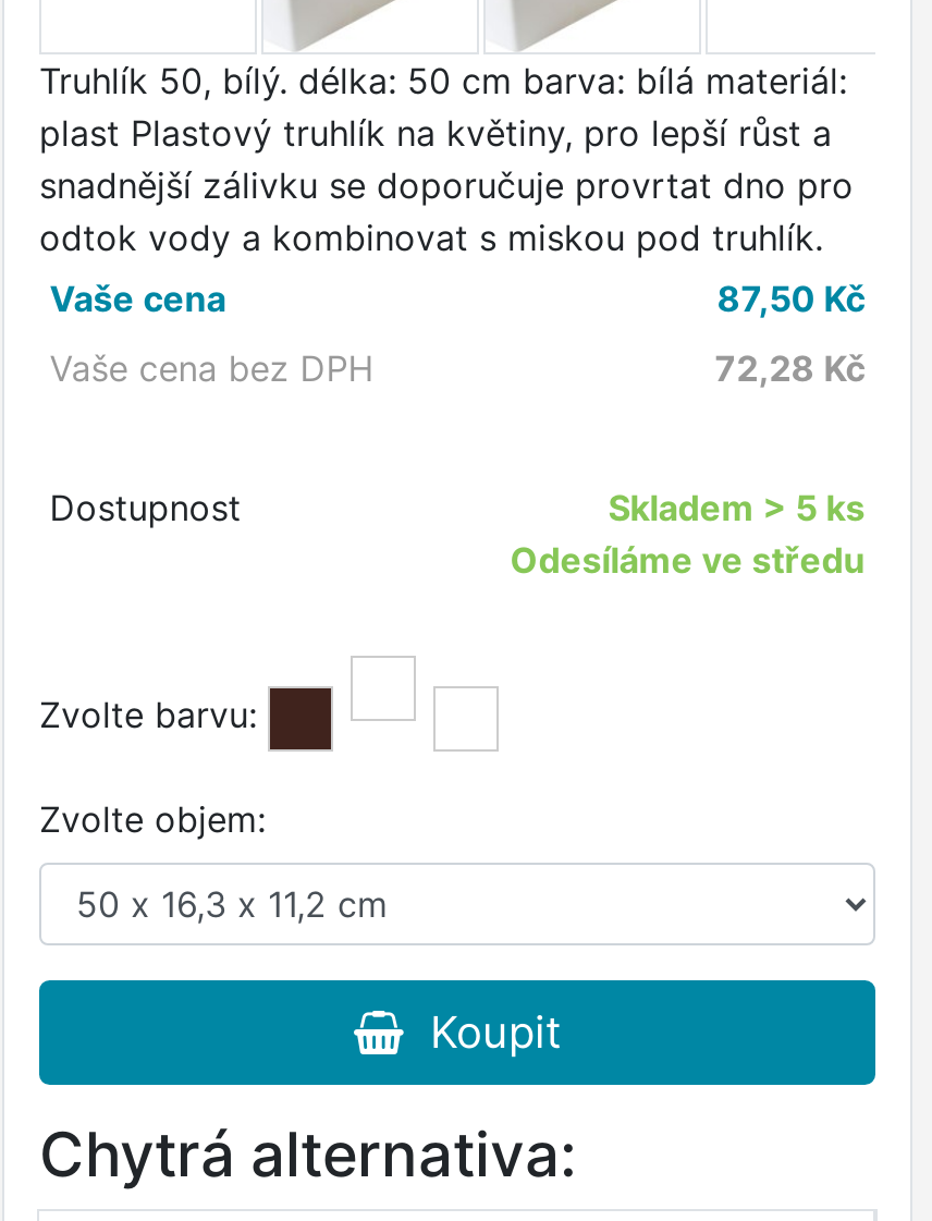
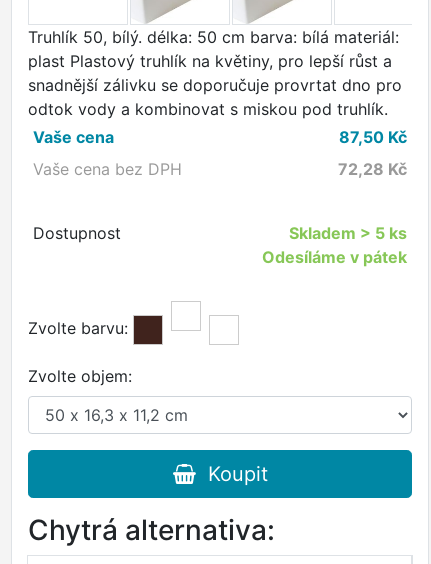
- Odesíláme ve středu
+ Odesíláme v pátek
